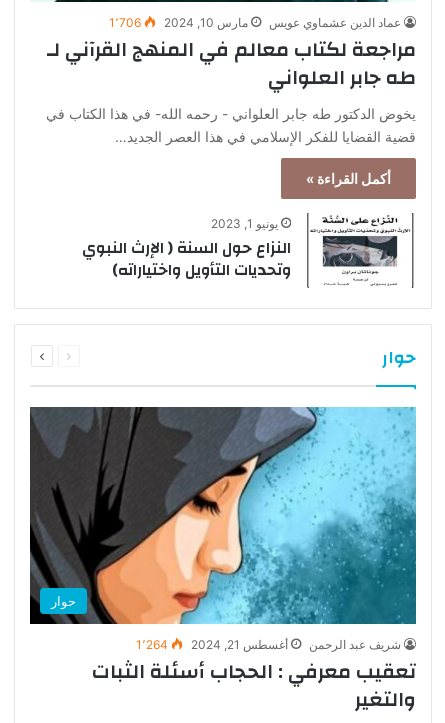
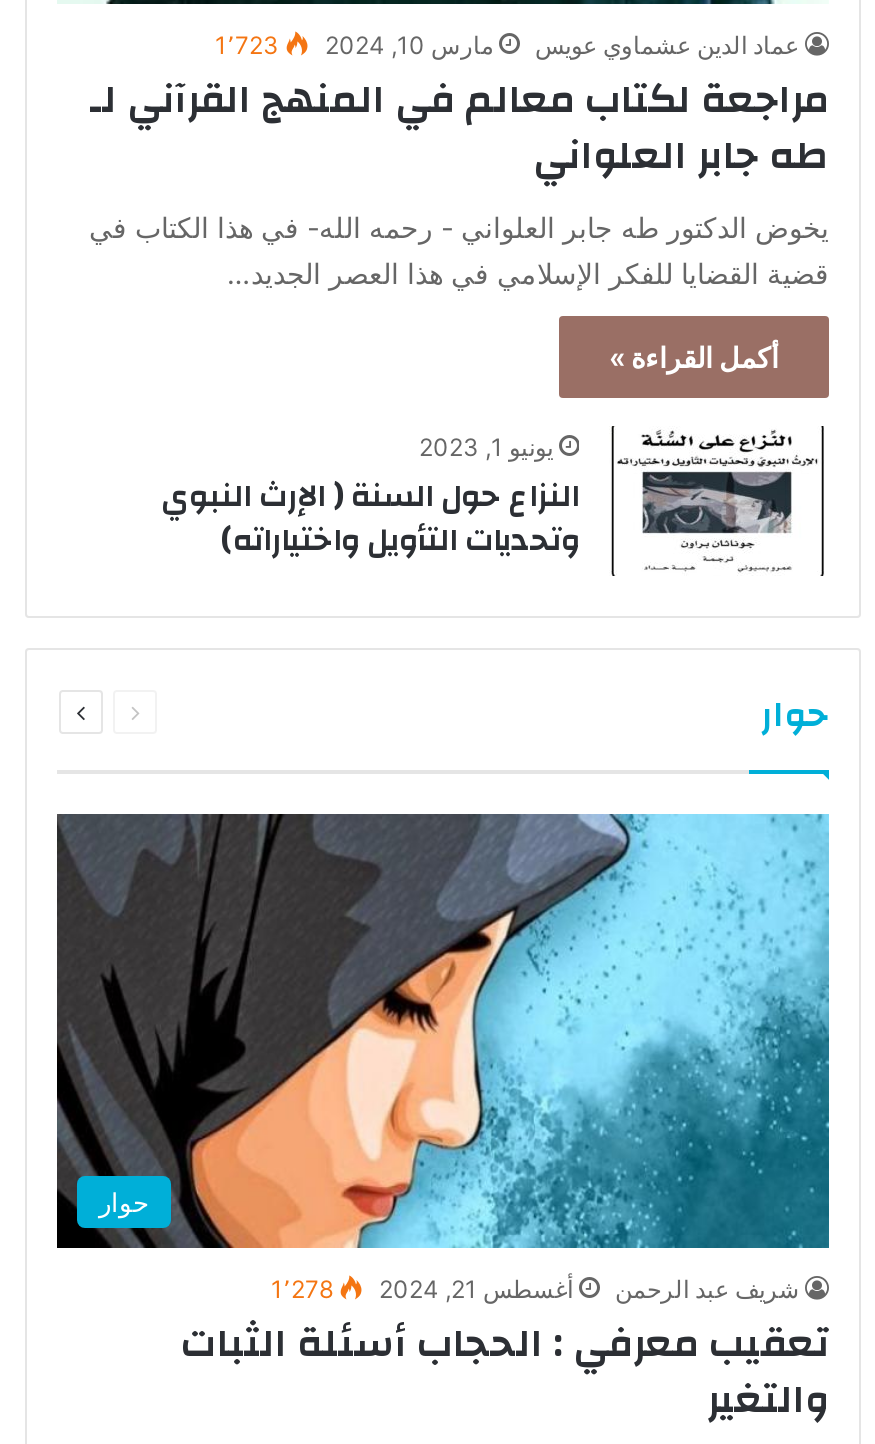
- 1٬706
+ 1٬723

- 1٬264
+ 1٬278
